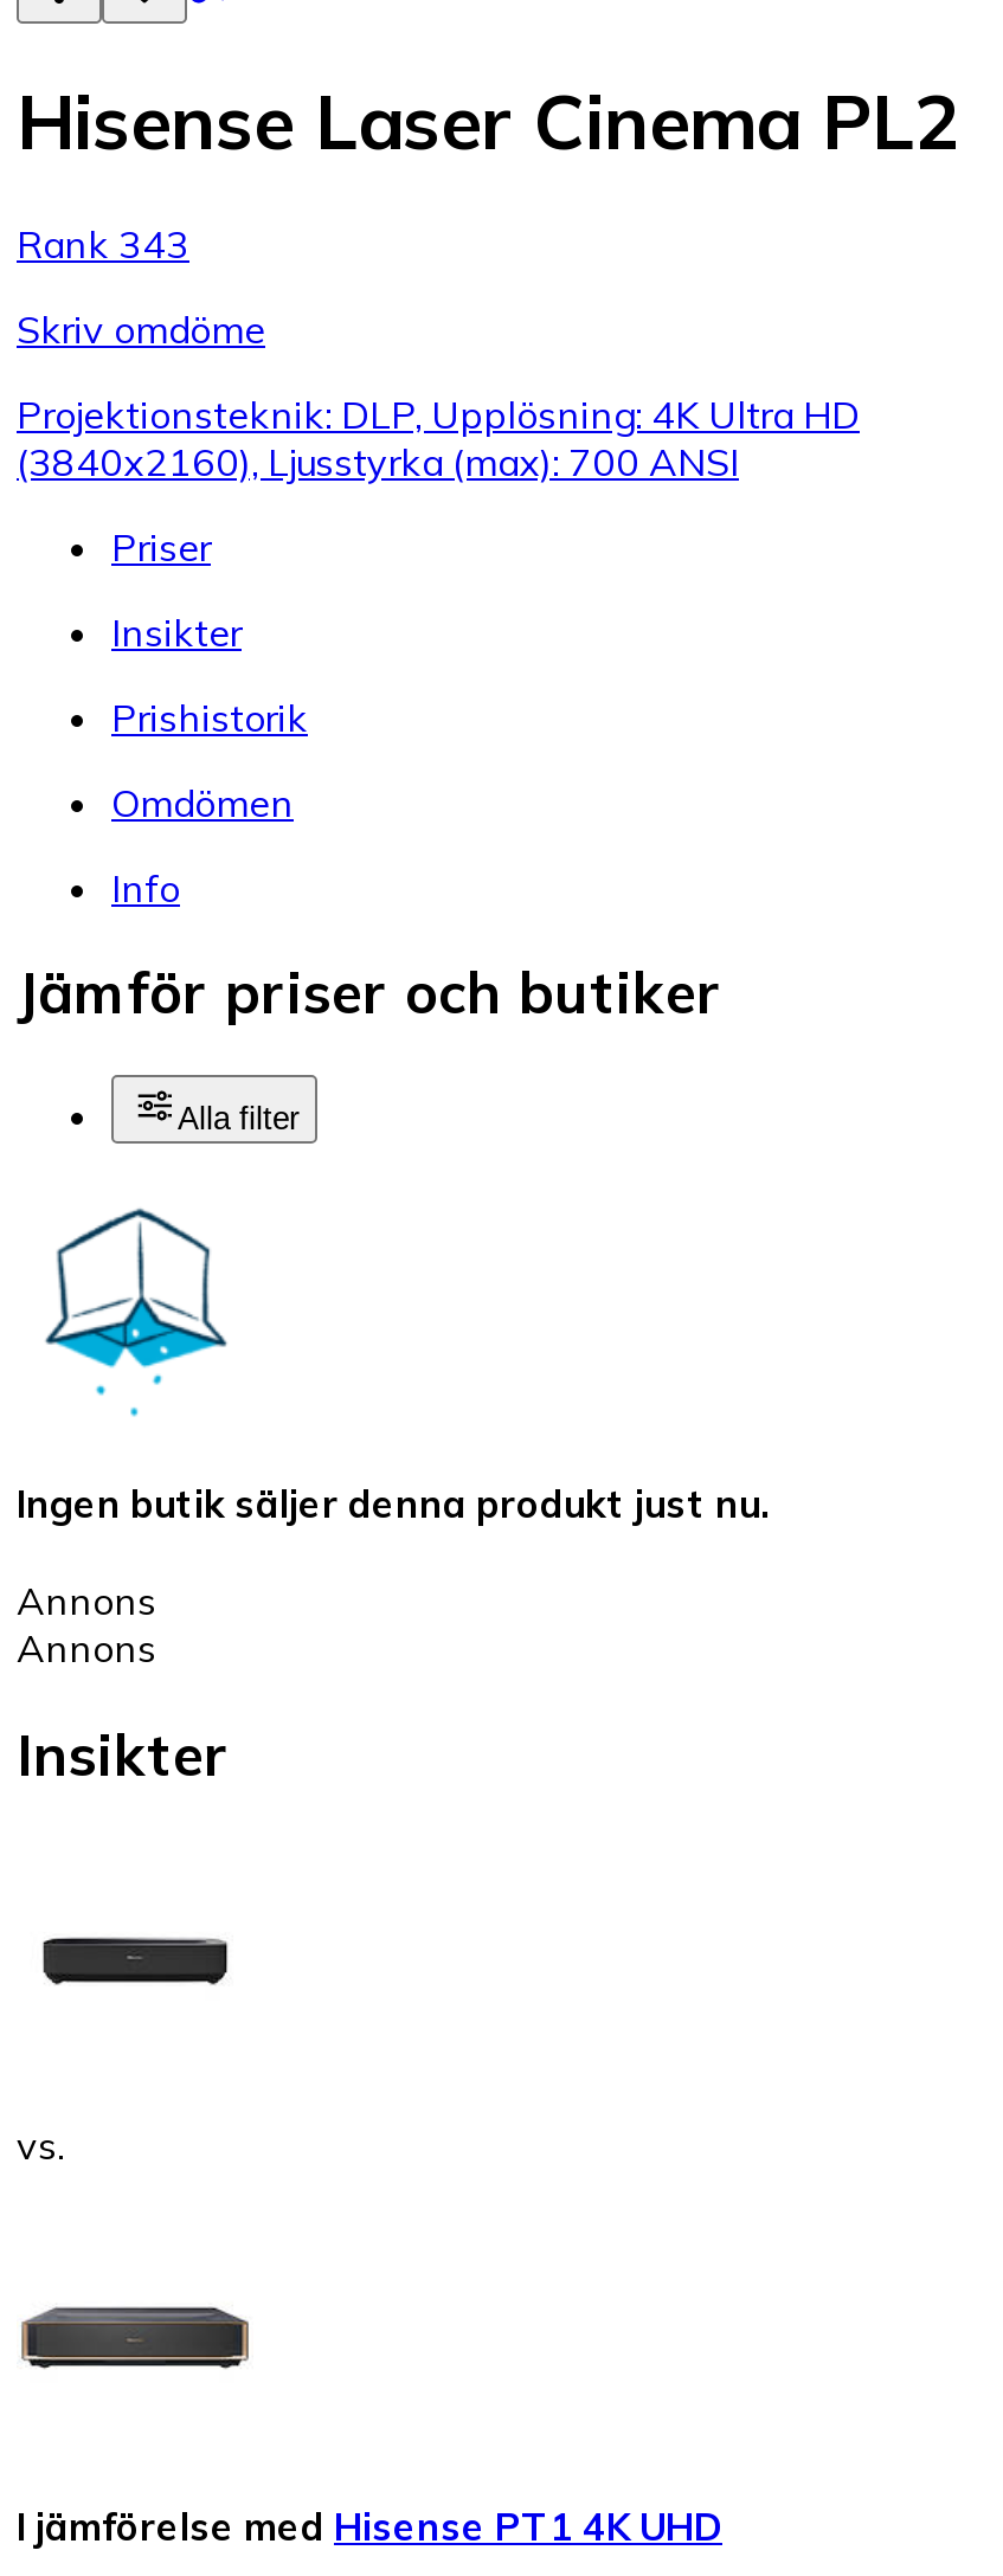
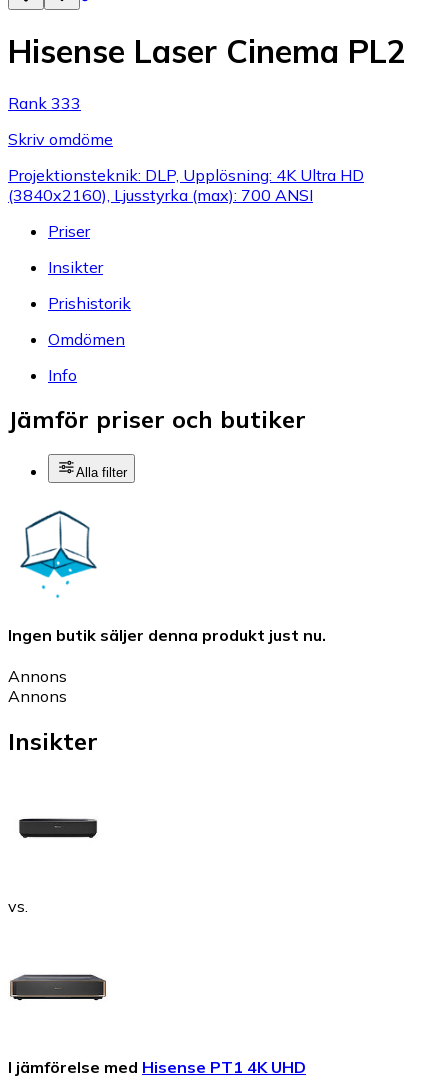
- Rank 343
+ Rank 333
